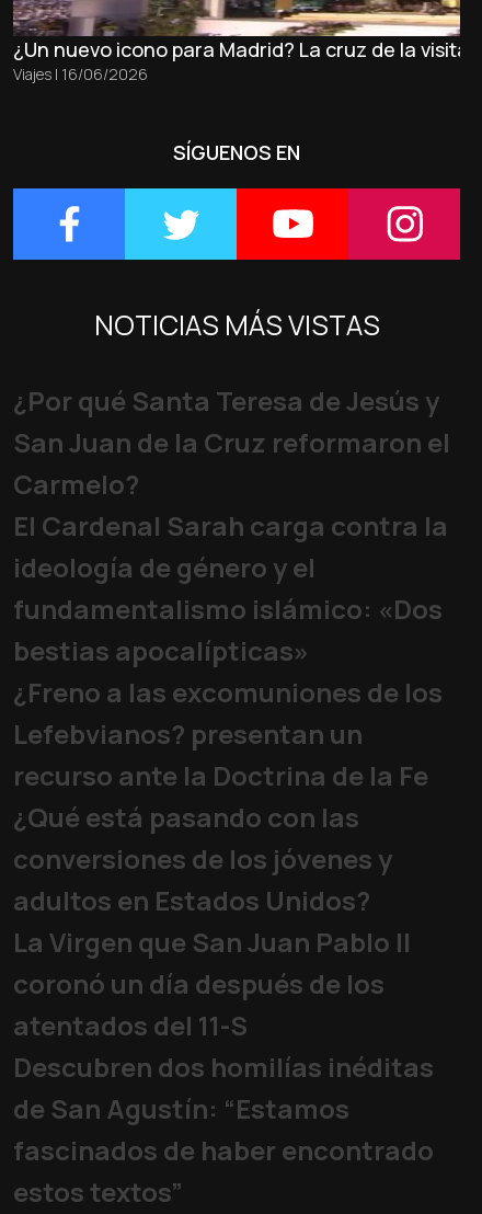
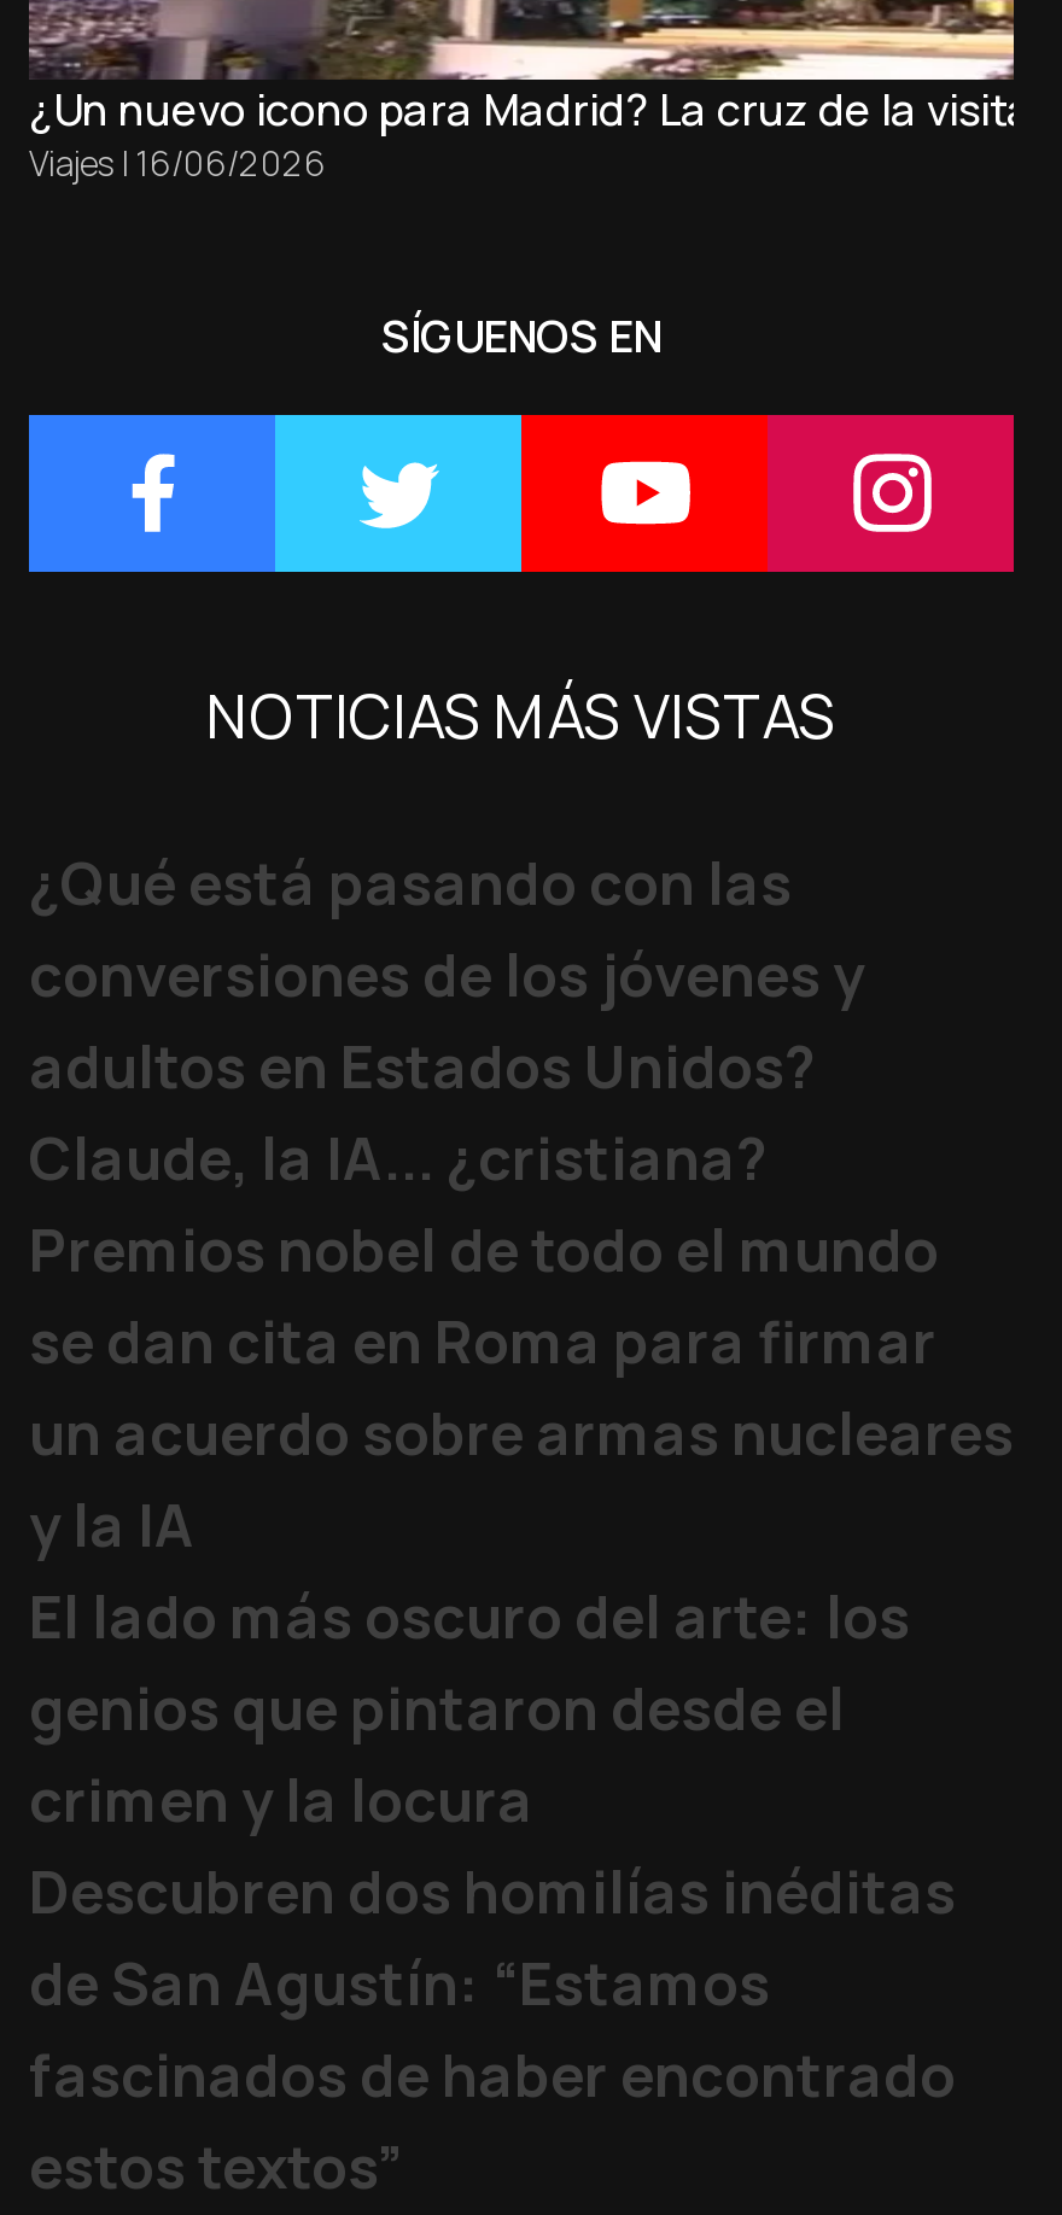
- ¿Por qué Santa Teresa de Jesús y
- San Juan de la Cruz reformaron el
- Carmelo?
- El Cardenal Sarah carga contra la
- ideología de género y el
- fundamentalismo islámico: «Dos
- bestias apocalípticas»
- ¿Freno a las excomuniones de los
- Lefebvianos? presentan un
- recurso ante la Doctrina de la Fe

moved up: ¿Qué está pasando con las | conversiones de los jóvenes y | adultos en Estados Unidos?

- La Virgen que San Juan Pablo II
- coronó un día después de los
- atentados del 11-S
+ Claude, la IA... ¿cristiana?
+ Premios nobel de todo el mundo
+ se dan cita en Roma para firmar
+ un acuerdo sobre armas nucleares
+ y la IA
+ El lado más oscuro del arte: los
+ genios que pintaron desde el
+ crimen y la locura
